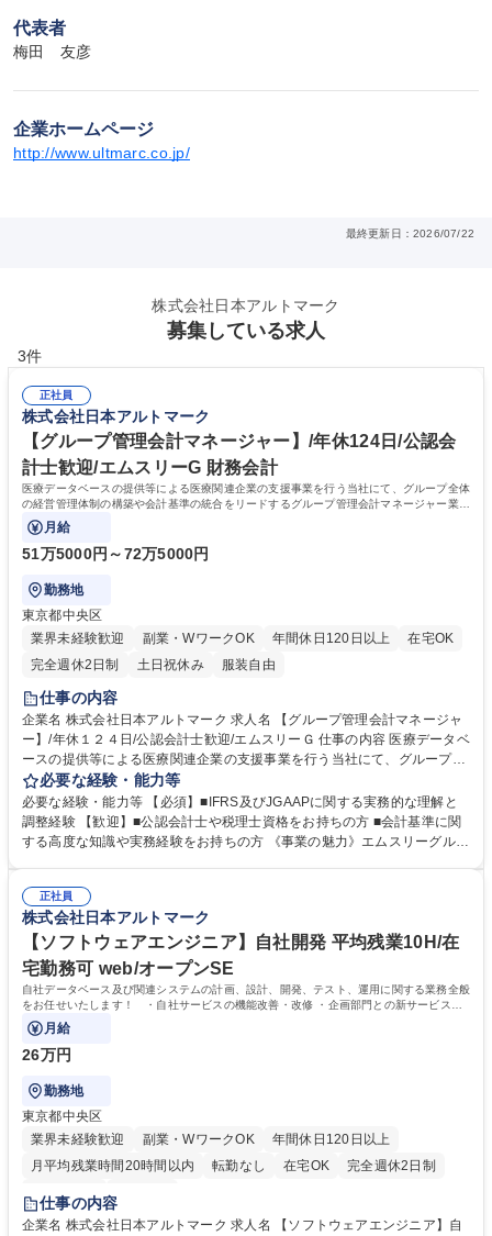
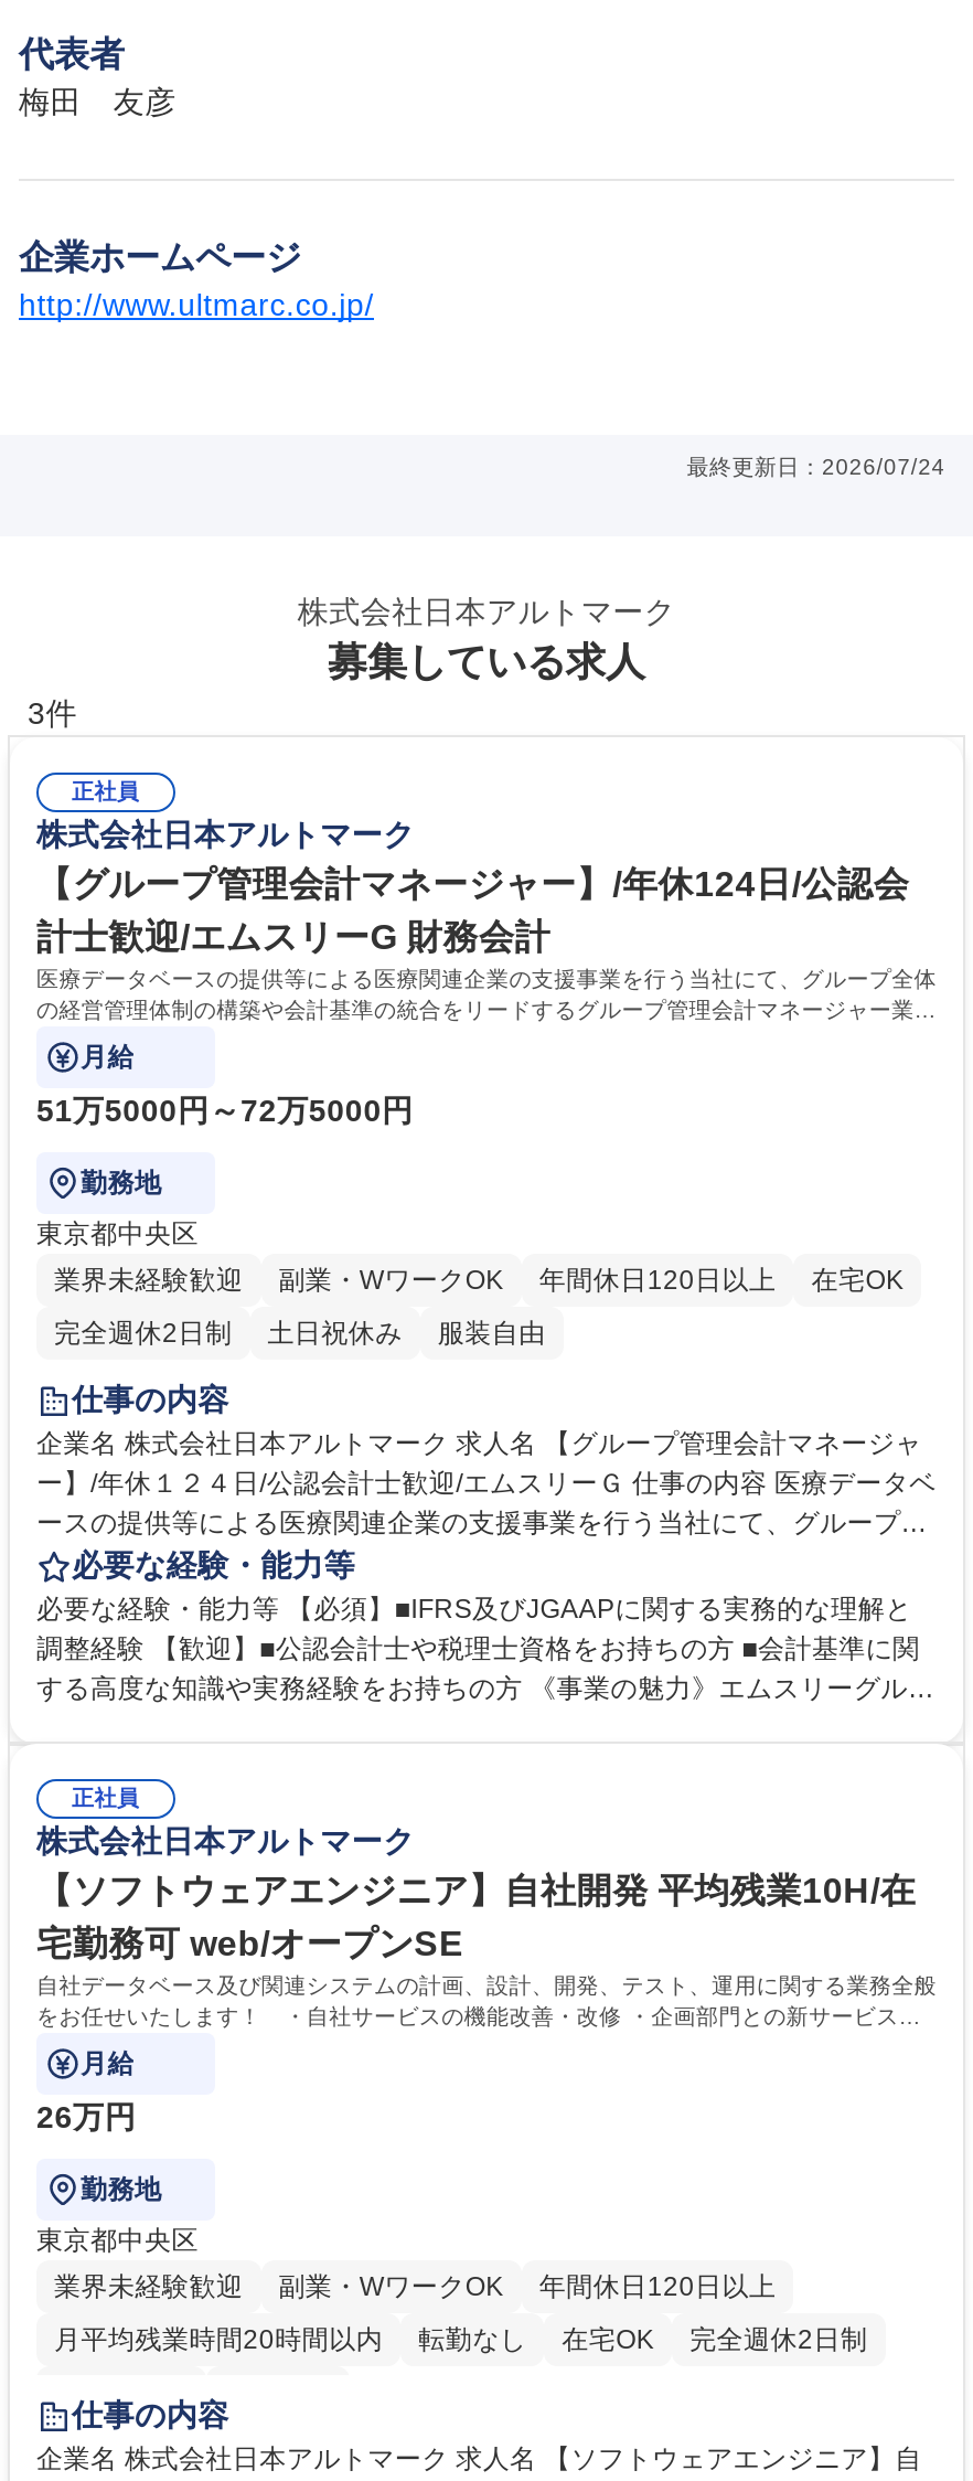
- 最終更新日：2026/07/22
+ 最終更新日：2026/07/24
